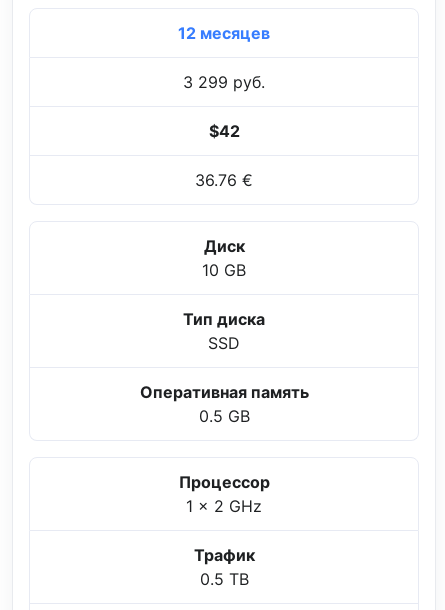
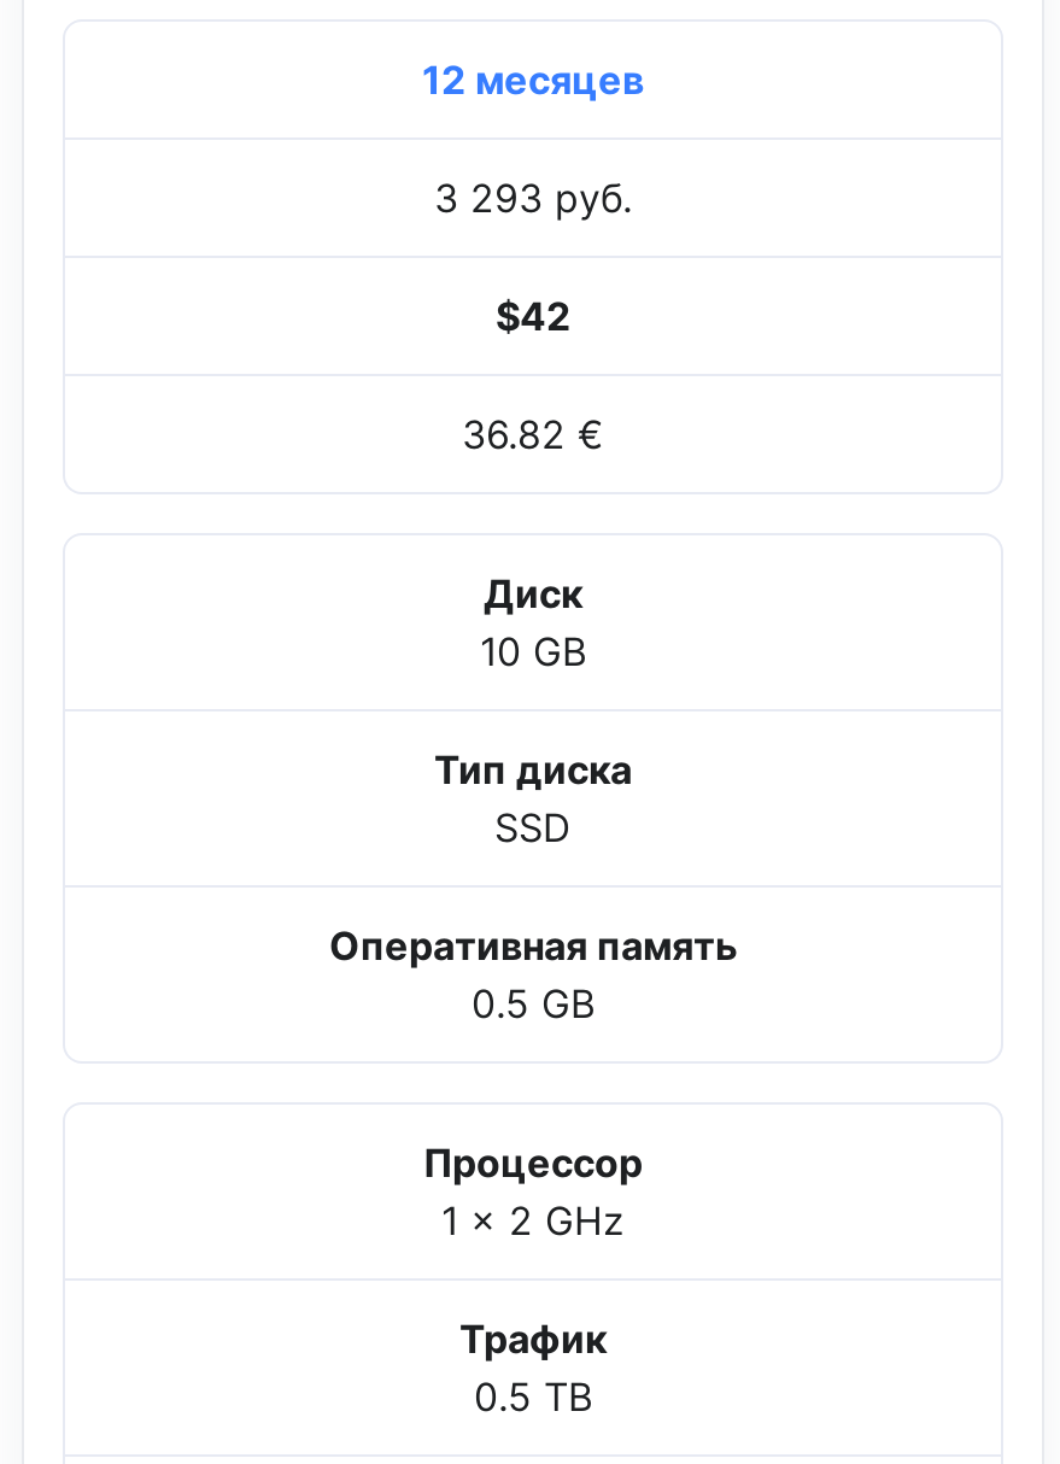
- 3 299 руб.
+ 3 293 руб.

- 36.76 €
+ 36.82 €
